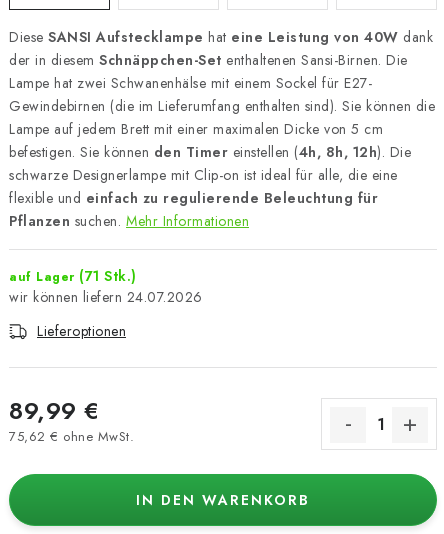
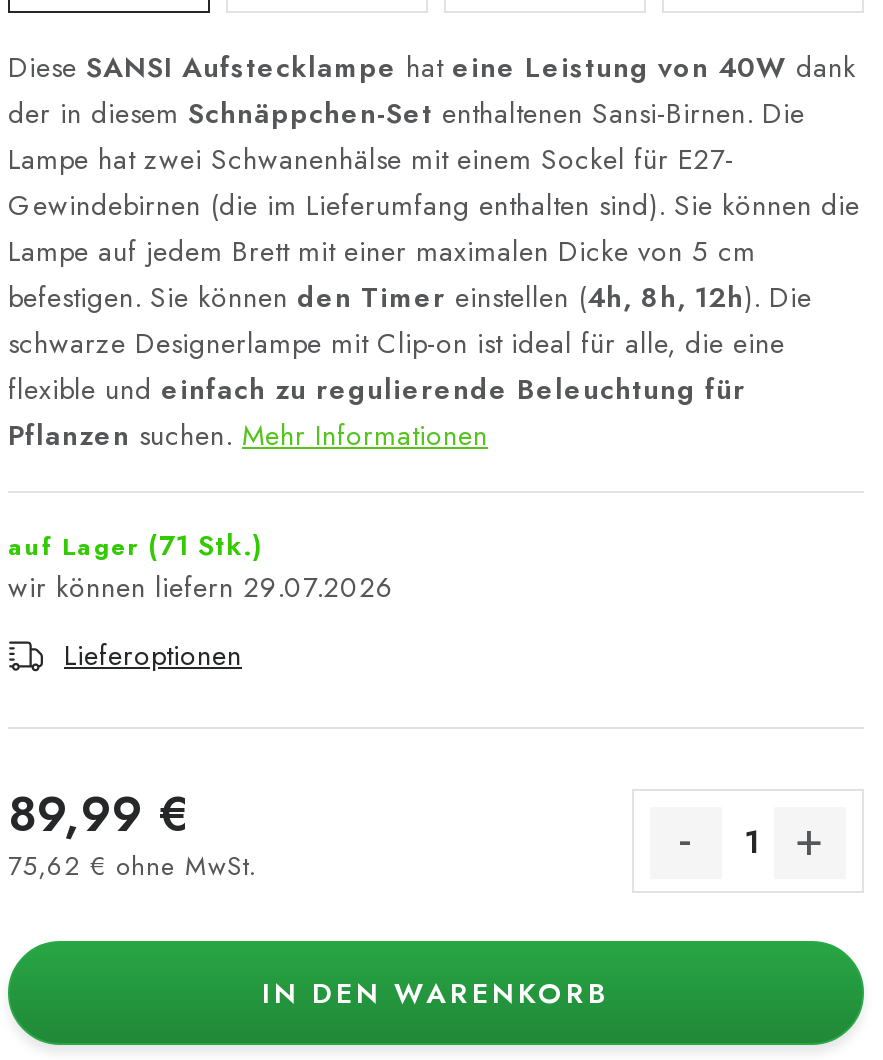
- 24.07.2026
+ 29.07.2026
